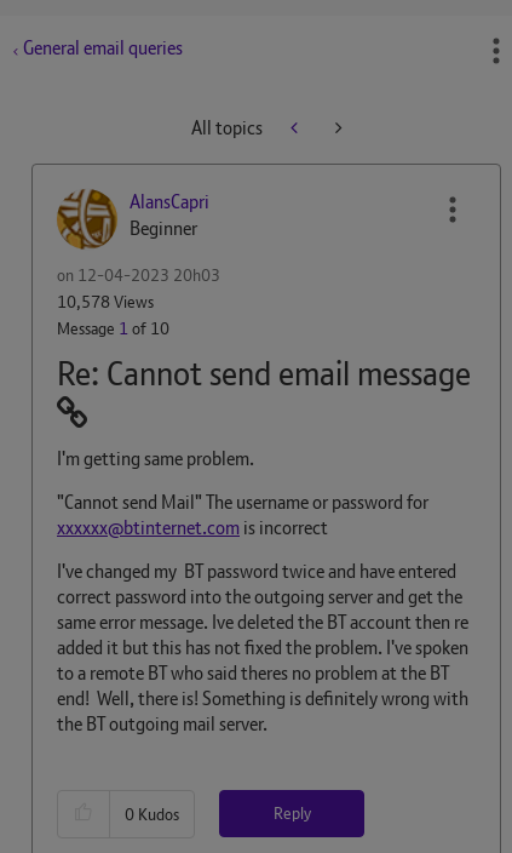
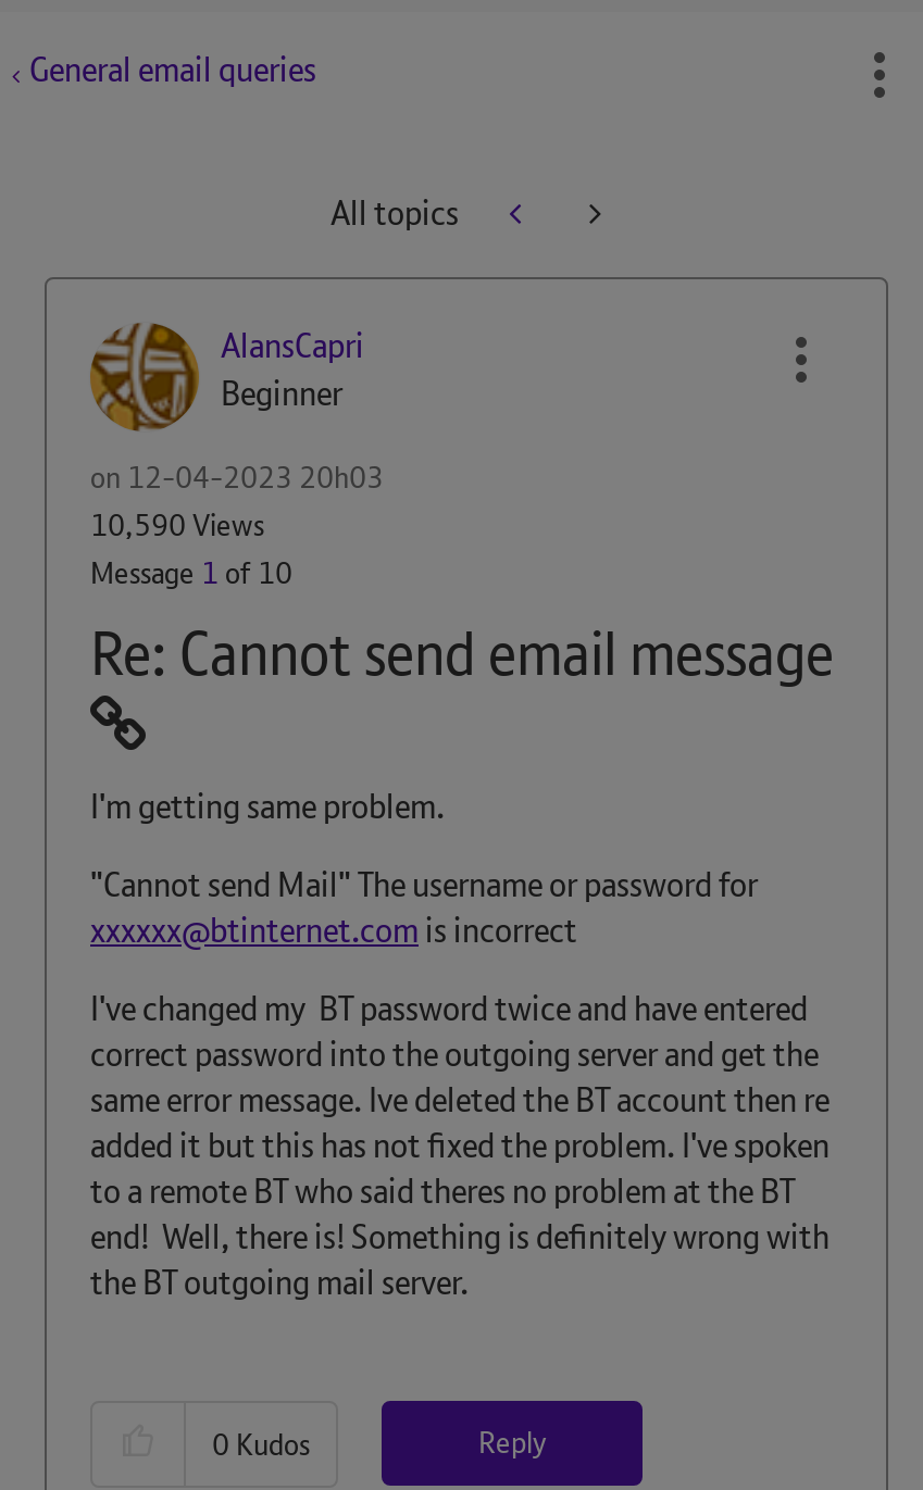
- 10,578 Views
+ 10,590 Views
